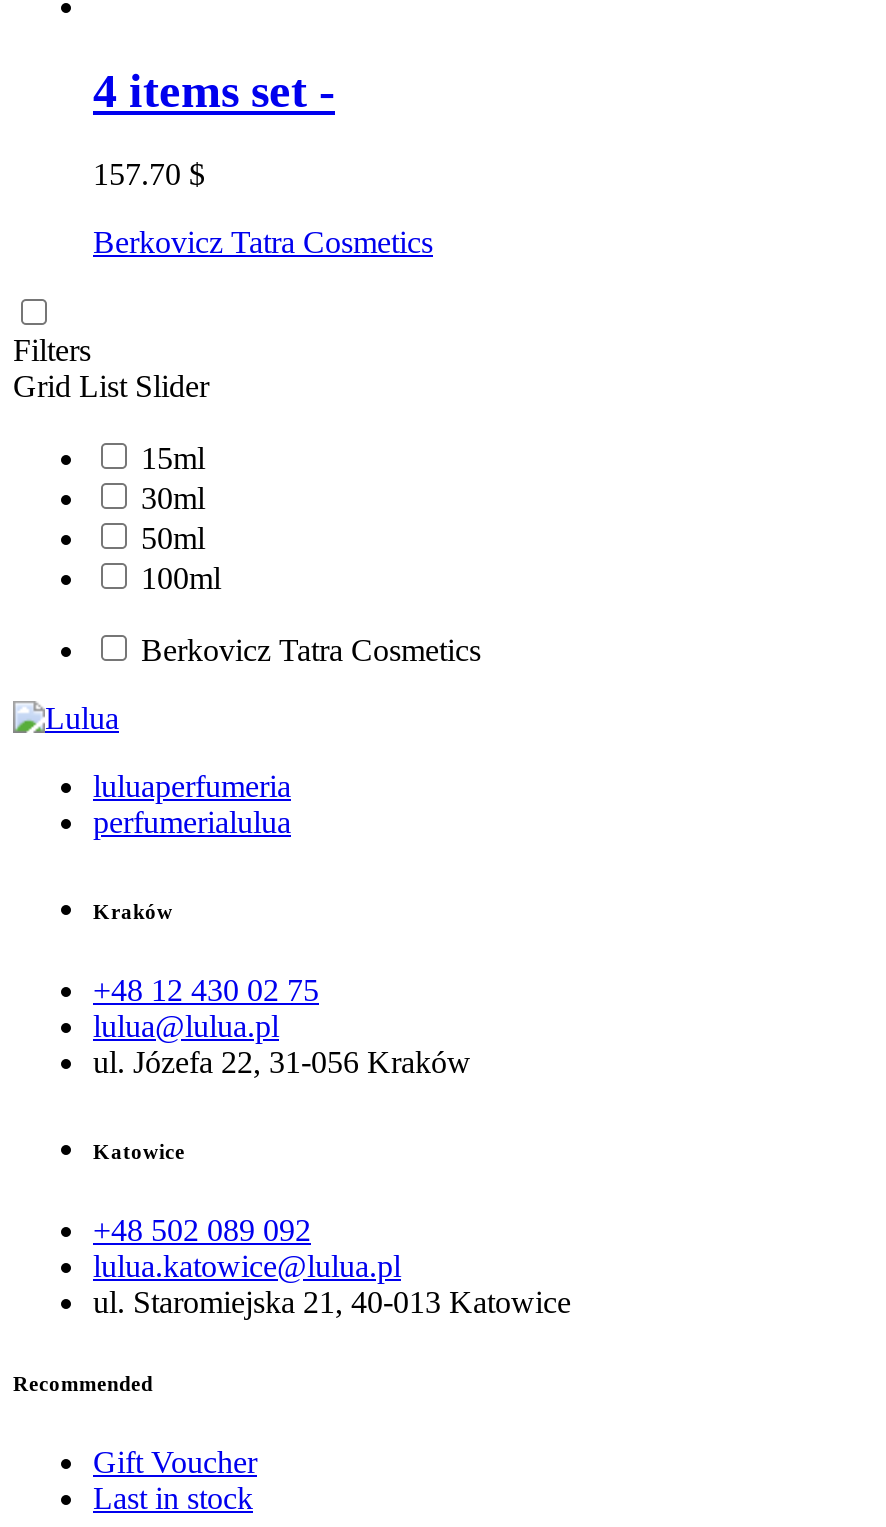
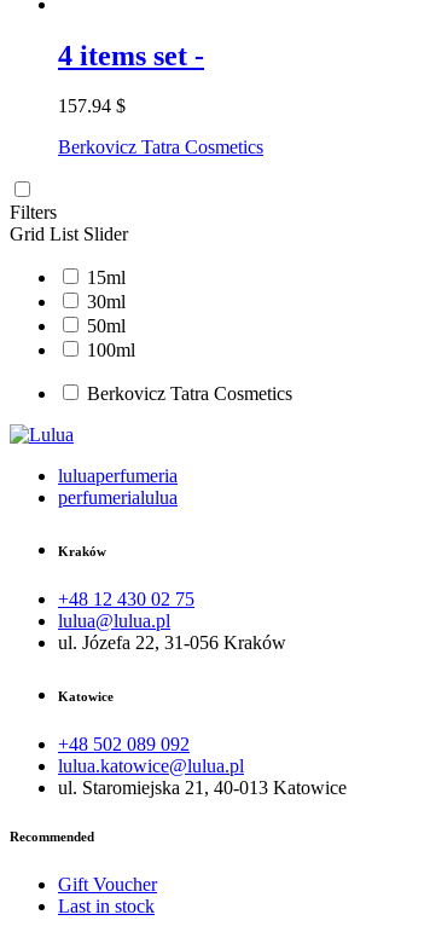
- 157.70 $
+ 157.94 $
